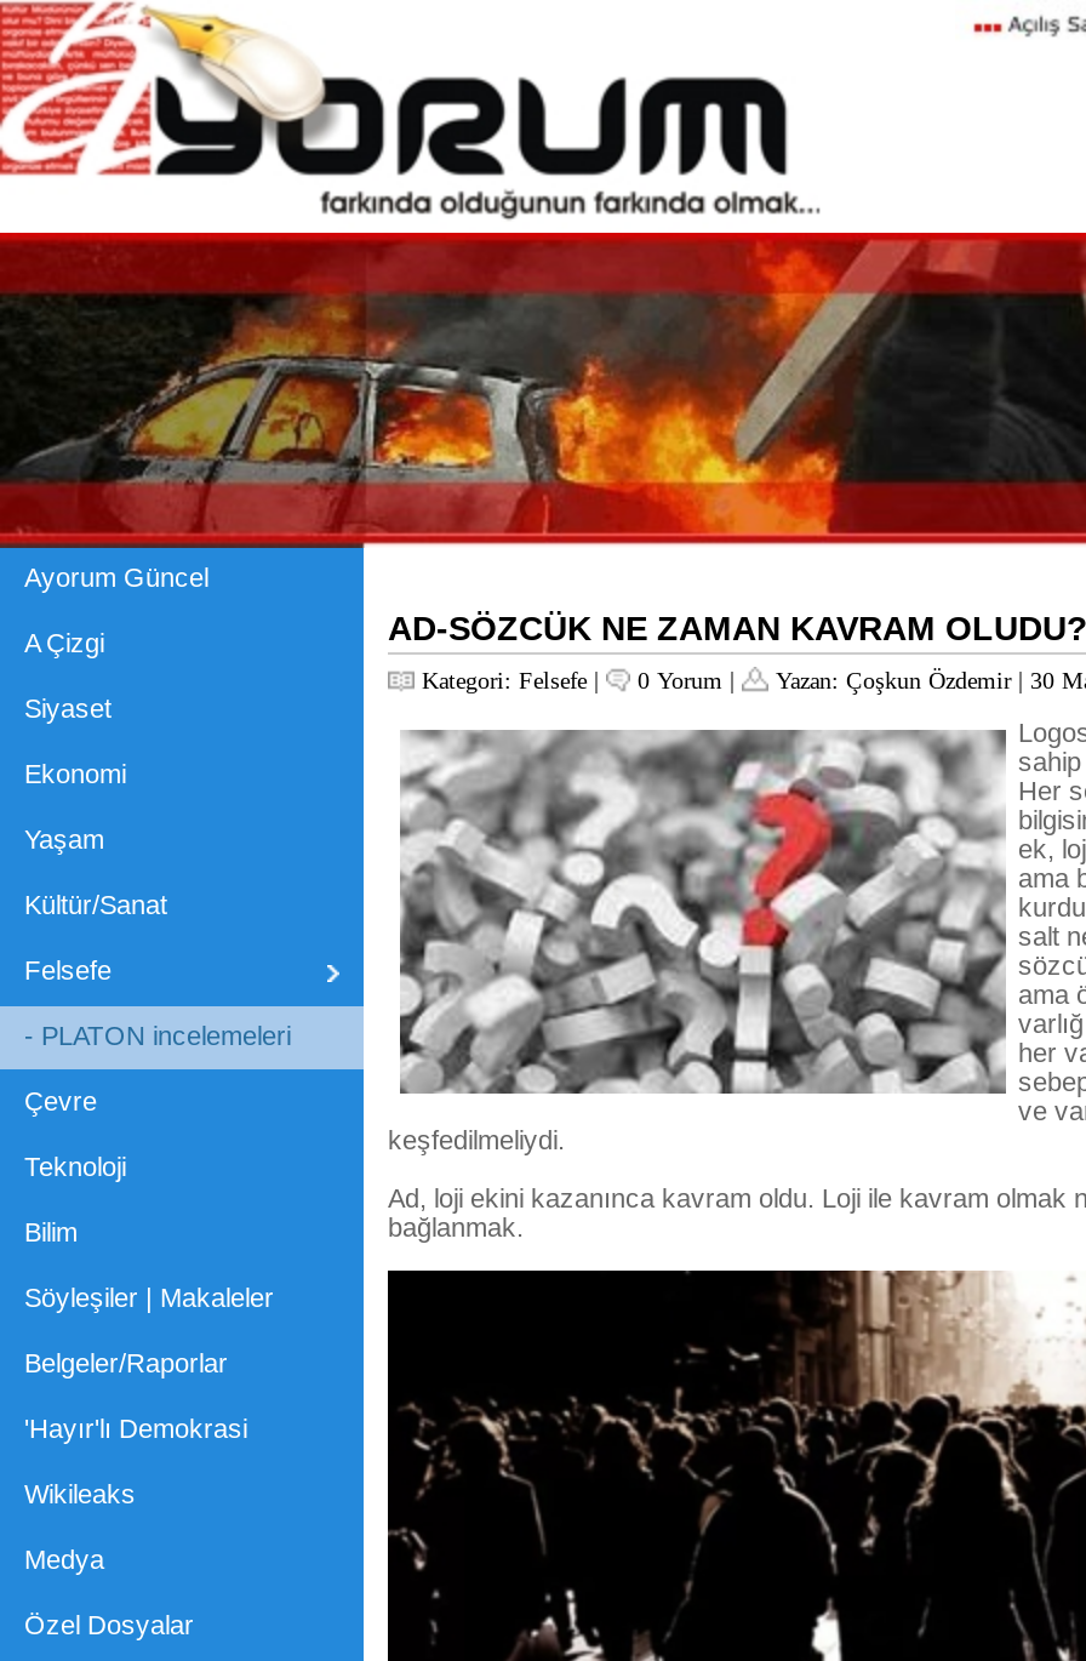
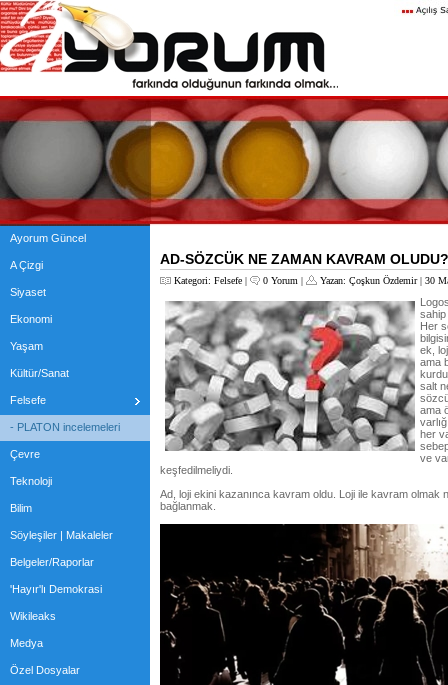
- [image]
+ [image]
